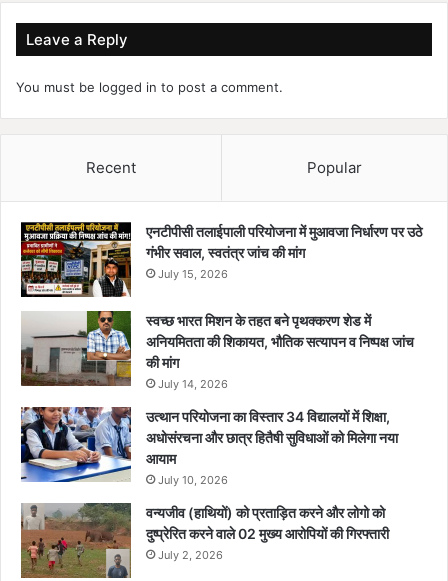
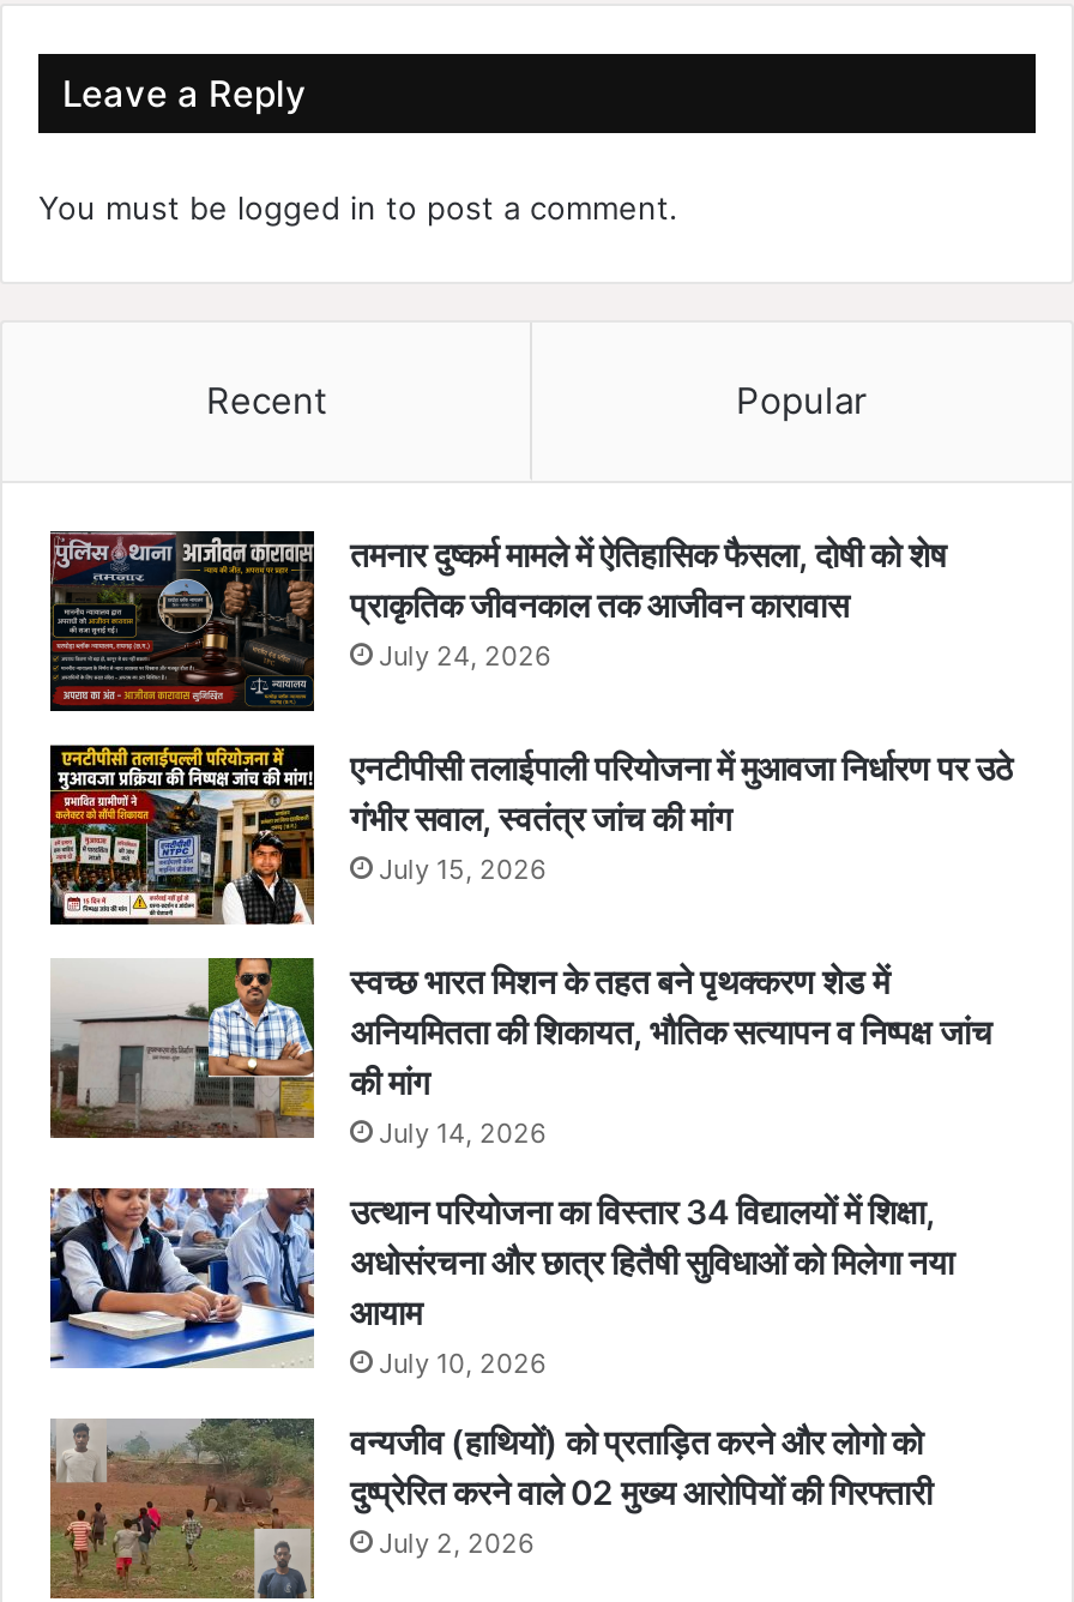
+ [image]
+ तमनार दुष्कर्म मामले में ऐतिहासिक फैसला, दोषी को शेष
+ प्राकृतिक जीवनकाल तक आजीवन कारावास
+ July 24, 2026
